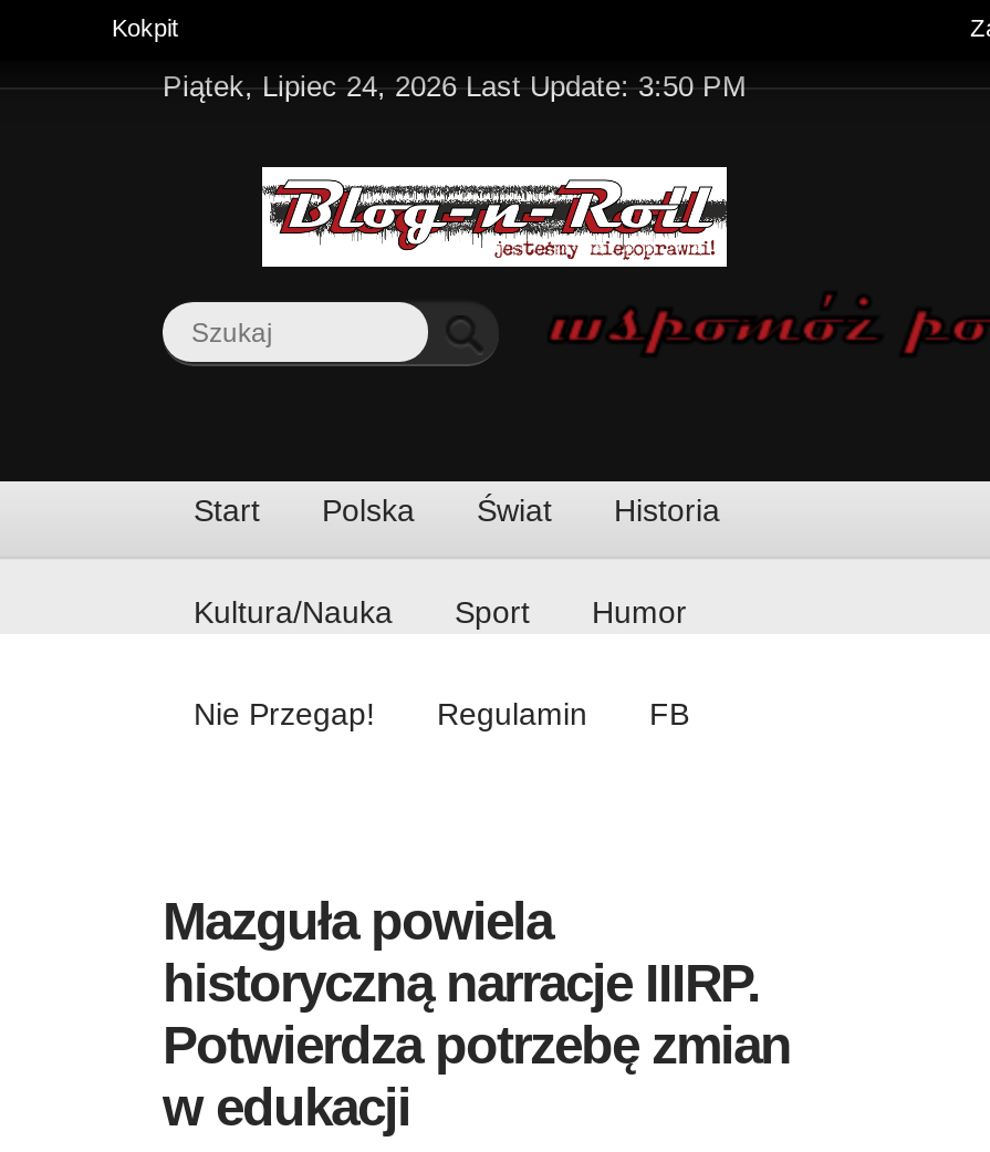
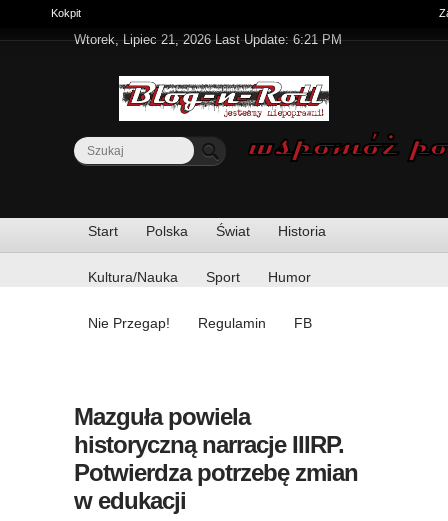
- Piątek, Lipiec 24, 2026 Last Update: 3:50 PM
+ Wtorek, Lipiec 21, 2026 Last Update: 6:21 PM
